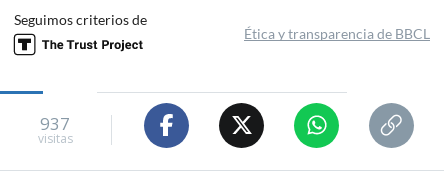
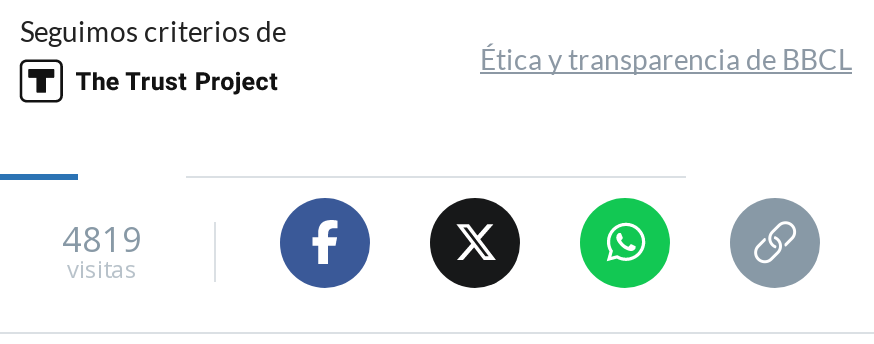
- 937
+ 4819
